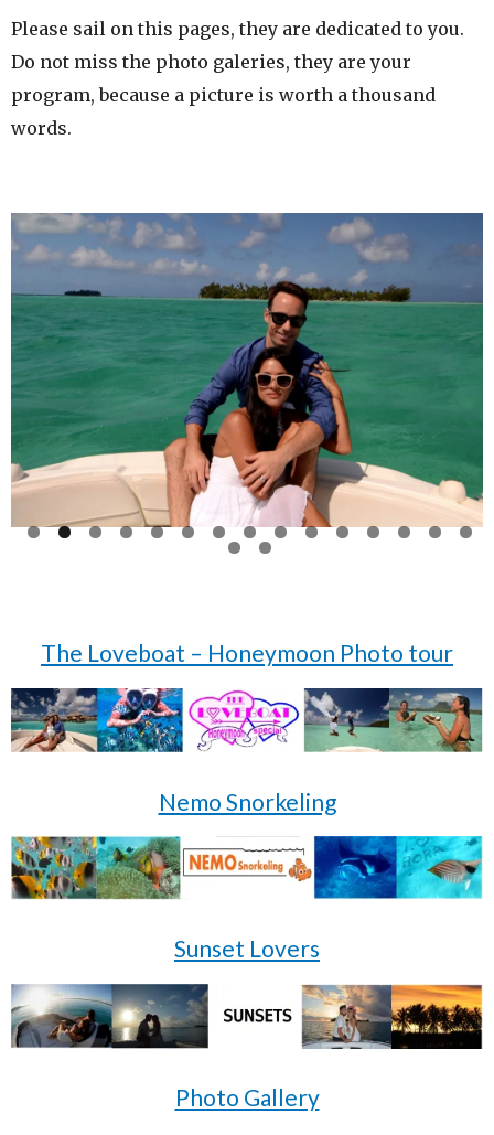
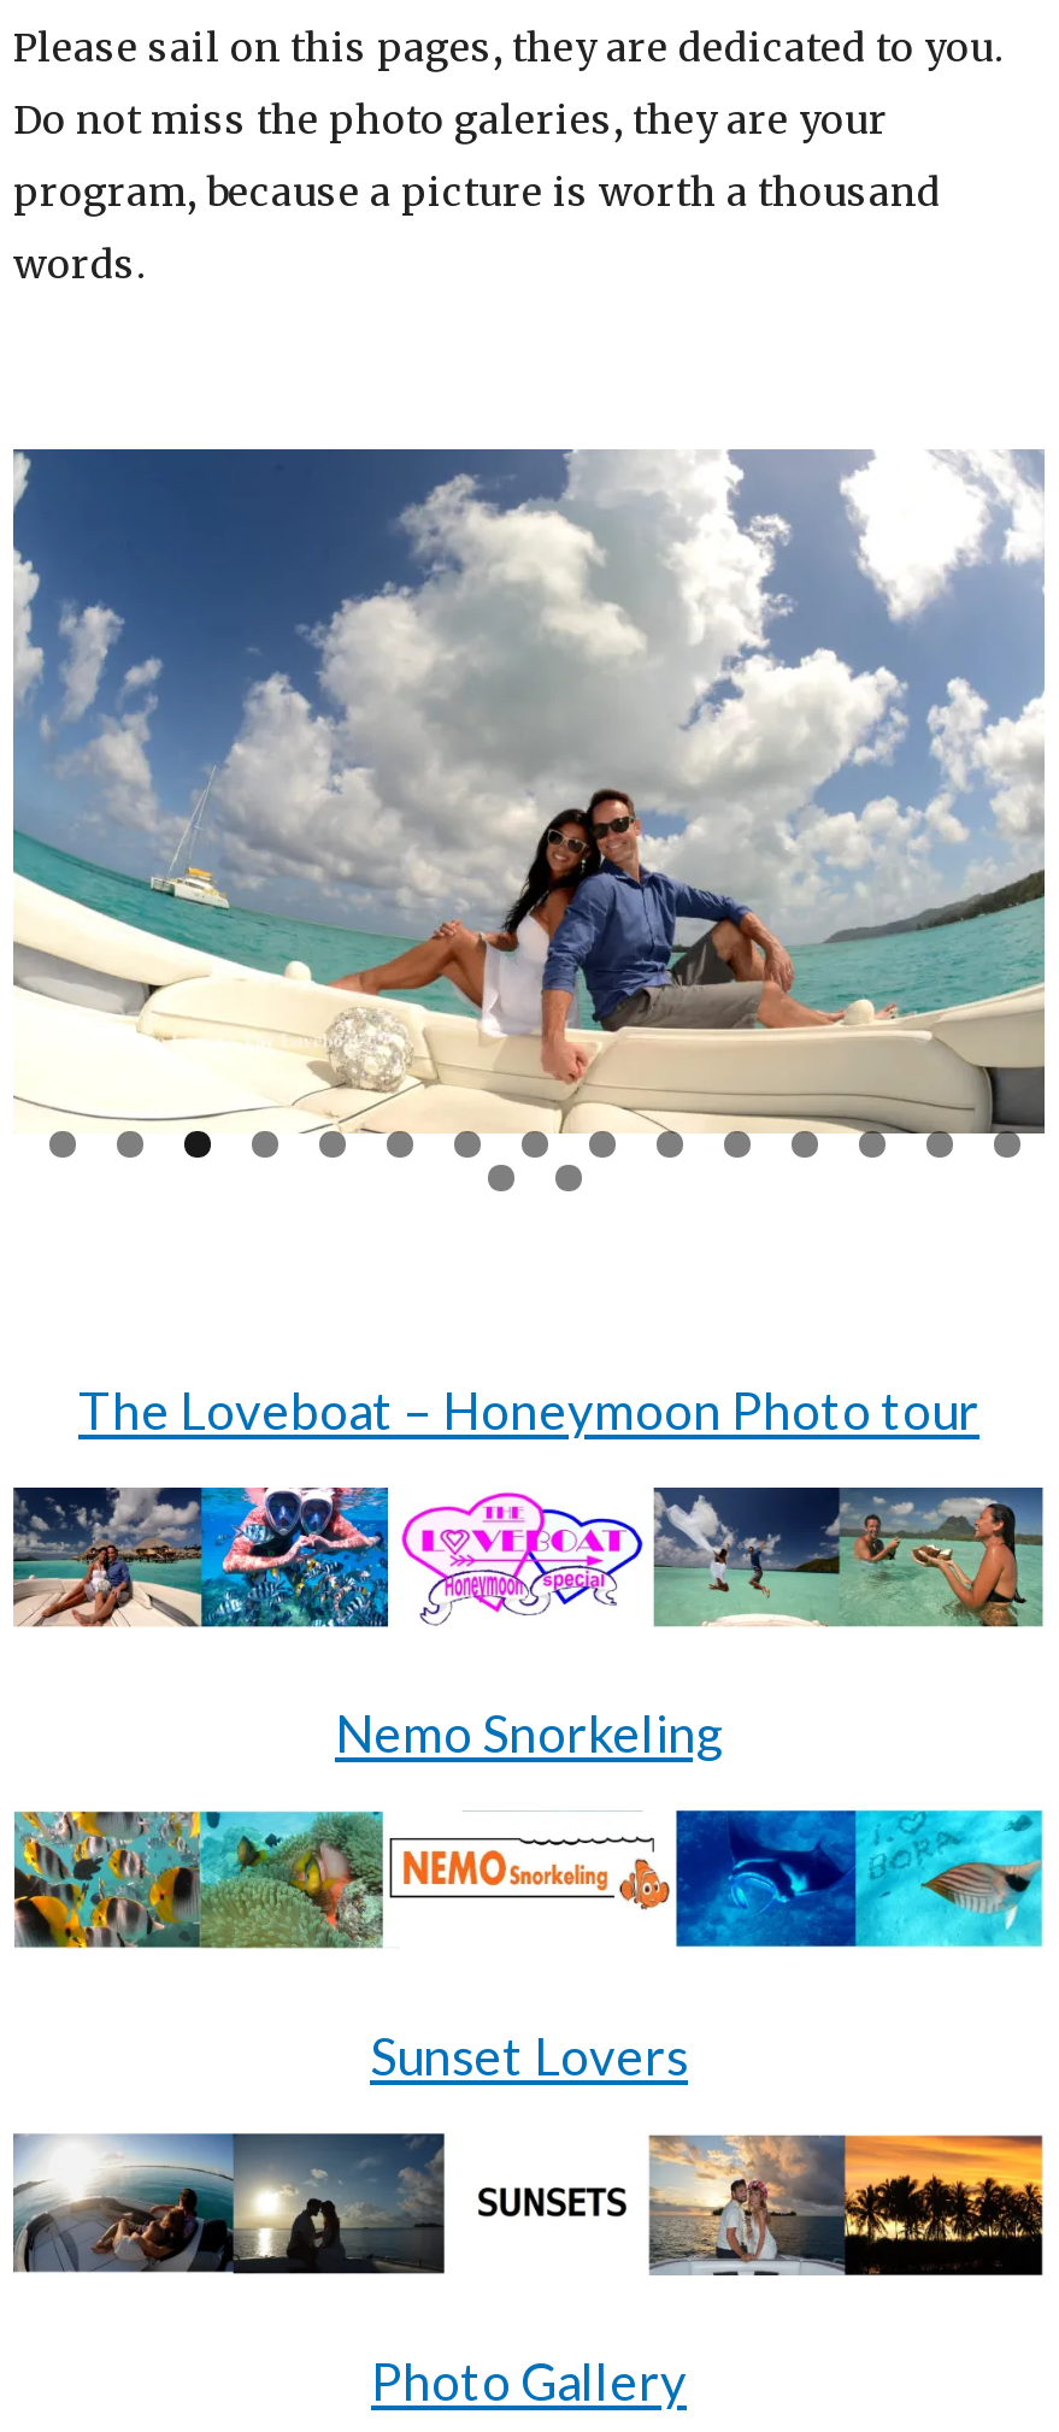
- [image]
+ [image]
